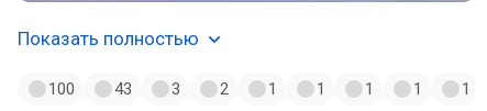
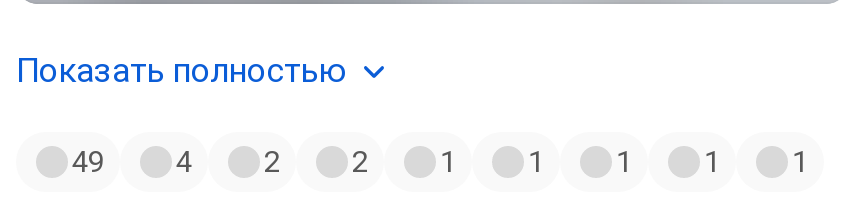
- 100
+ 49

- 43
+ 4

- 3
+ 2
